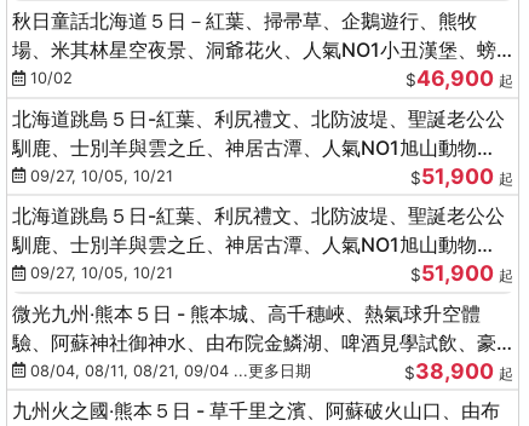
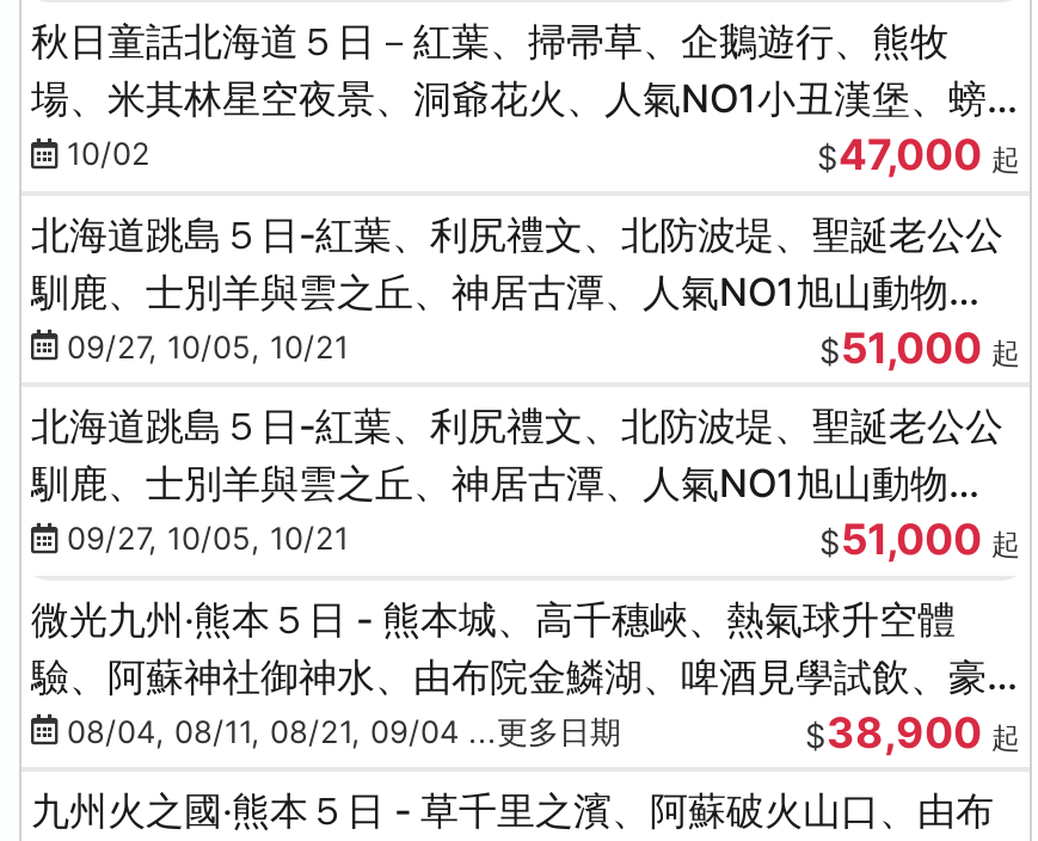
- $46,900 起
+ $47,000 起

- $51,900 起
+ $51,000 起

- $51,900 起
+ $51,000 起
